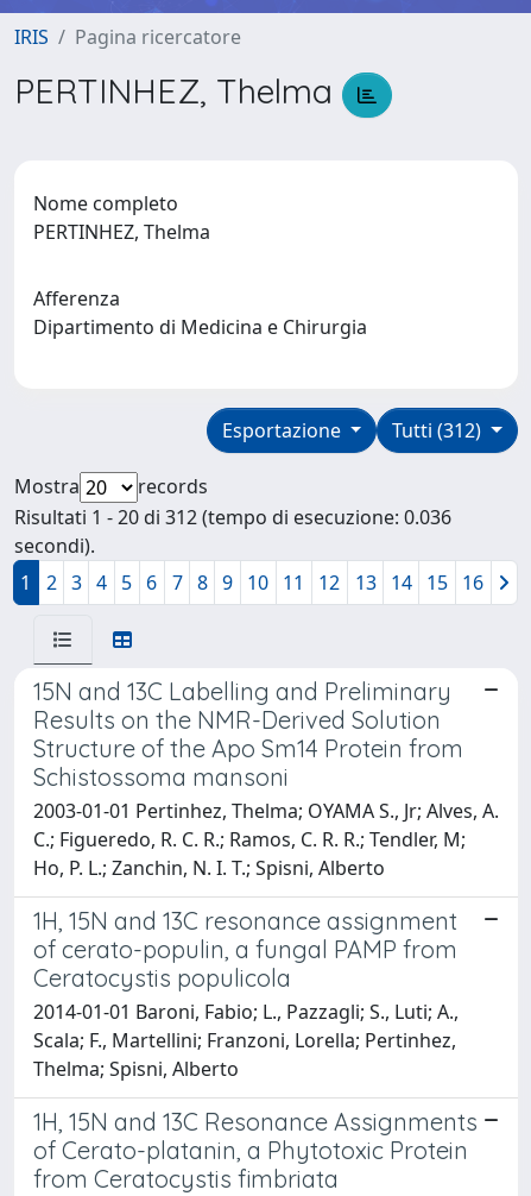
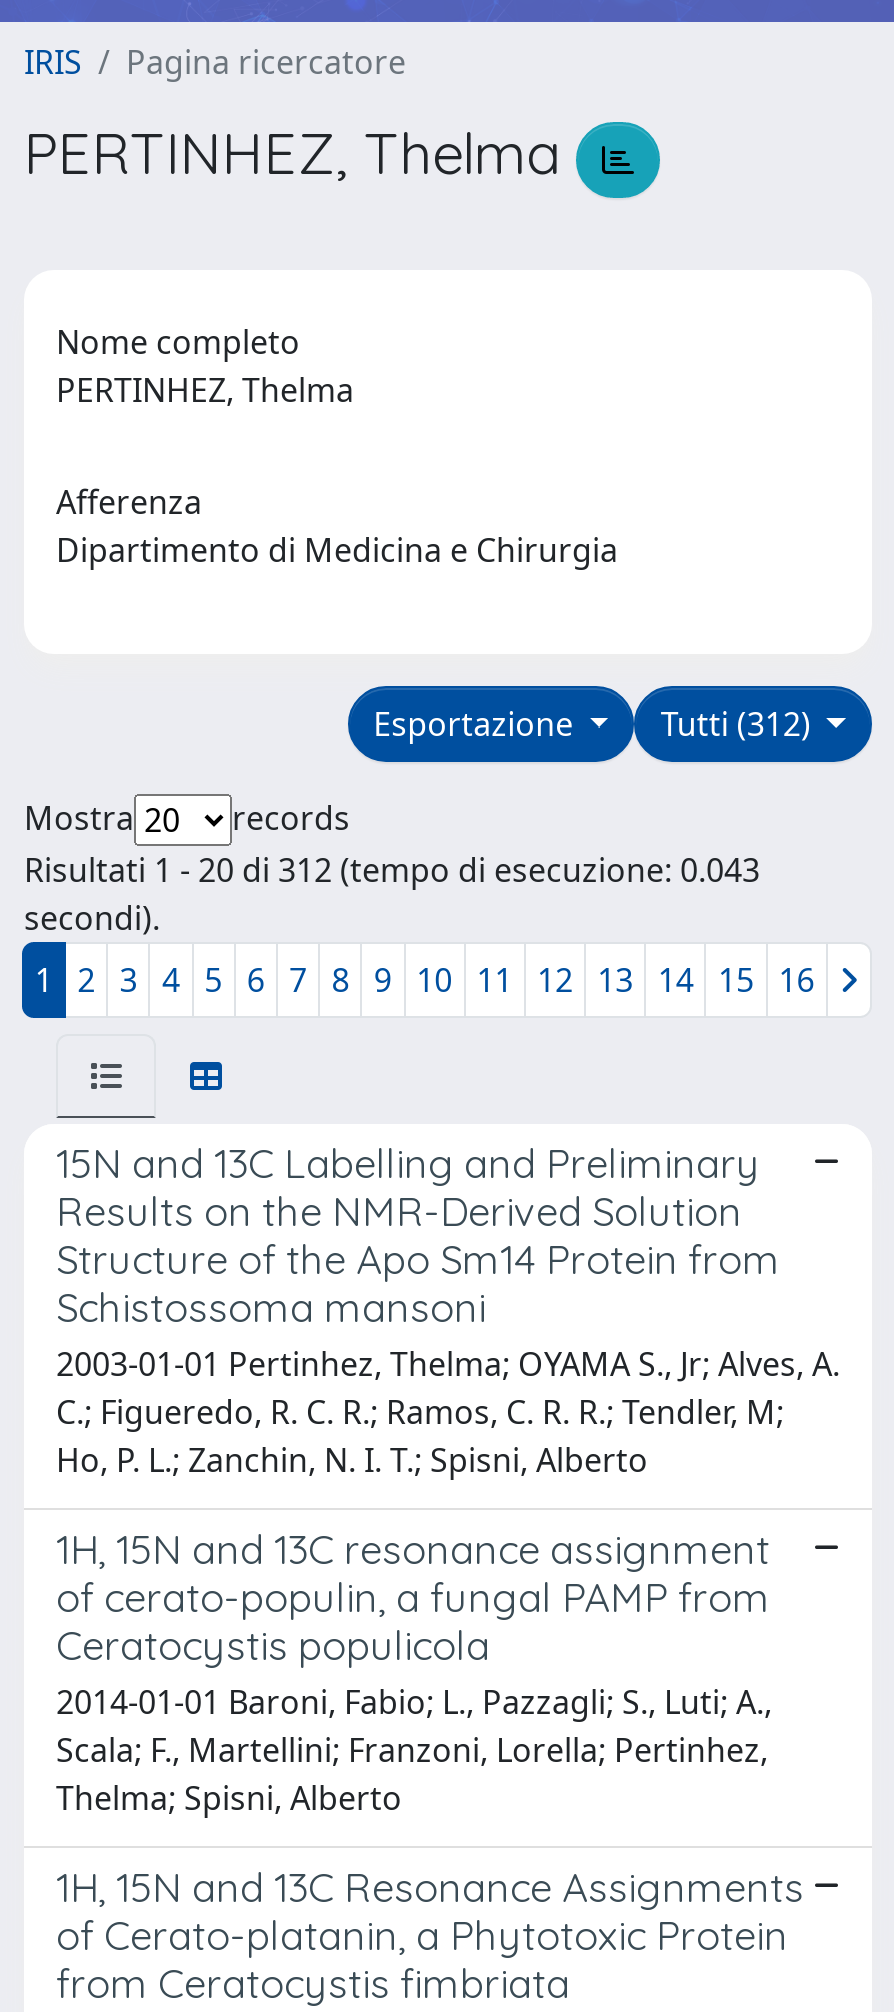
- Risultati 1 - 20 di 312 (tempo di esecuzione: 0.036
+ Risultati 1 - 20 di 312 (tempo di esecuzione: 0.043
